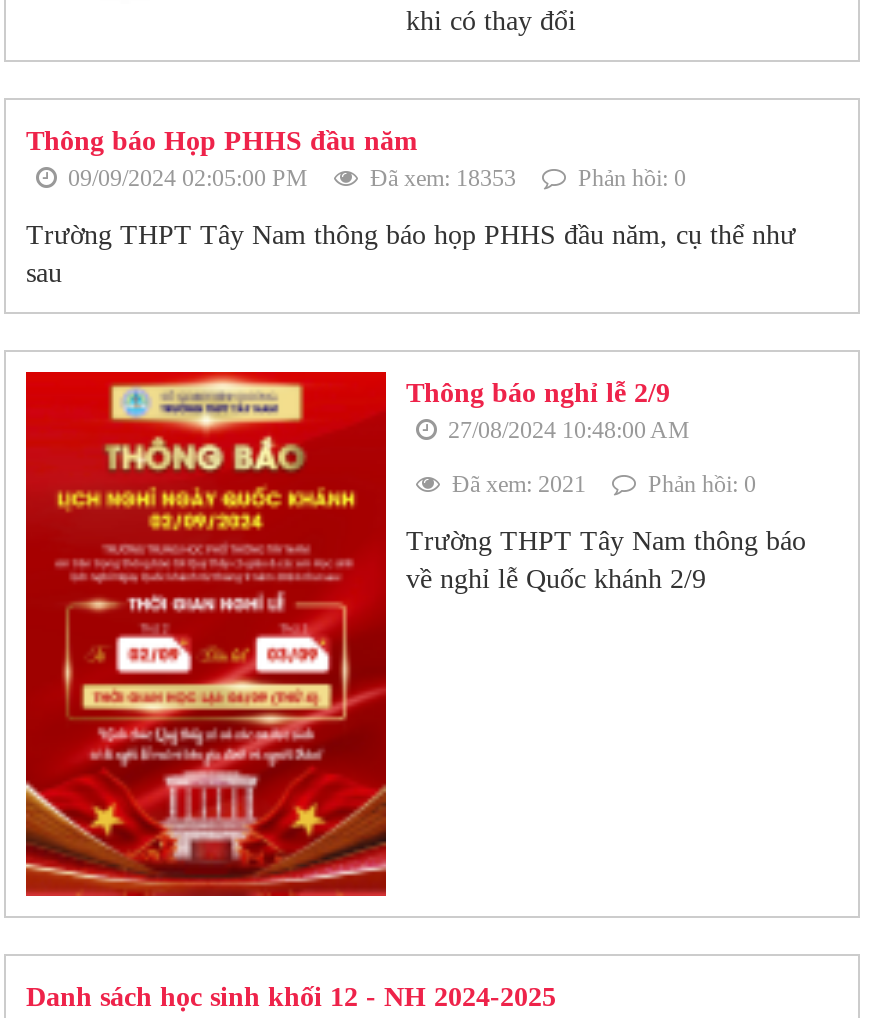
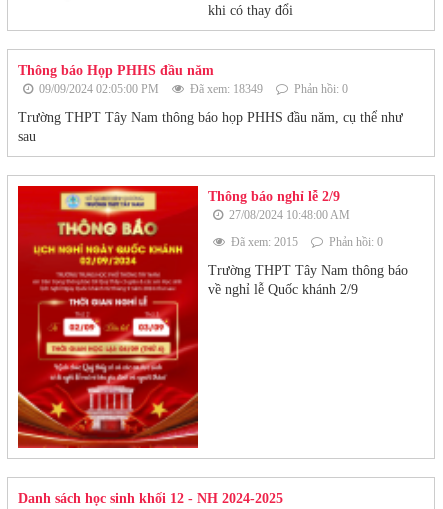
- 09/09/2024 02:05:00 PM Đã xem: 18353 Phản hồi: 0
+ 09/09/2024 02:05:00 PM Đã xem: 18349 Phản hồi: 0

- Đã xem: 2021 Phản hồi: 0
+ Đã xem: 2015 Phản hồi: 0
